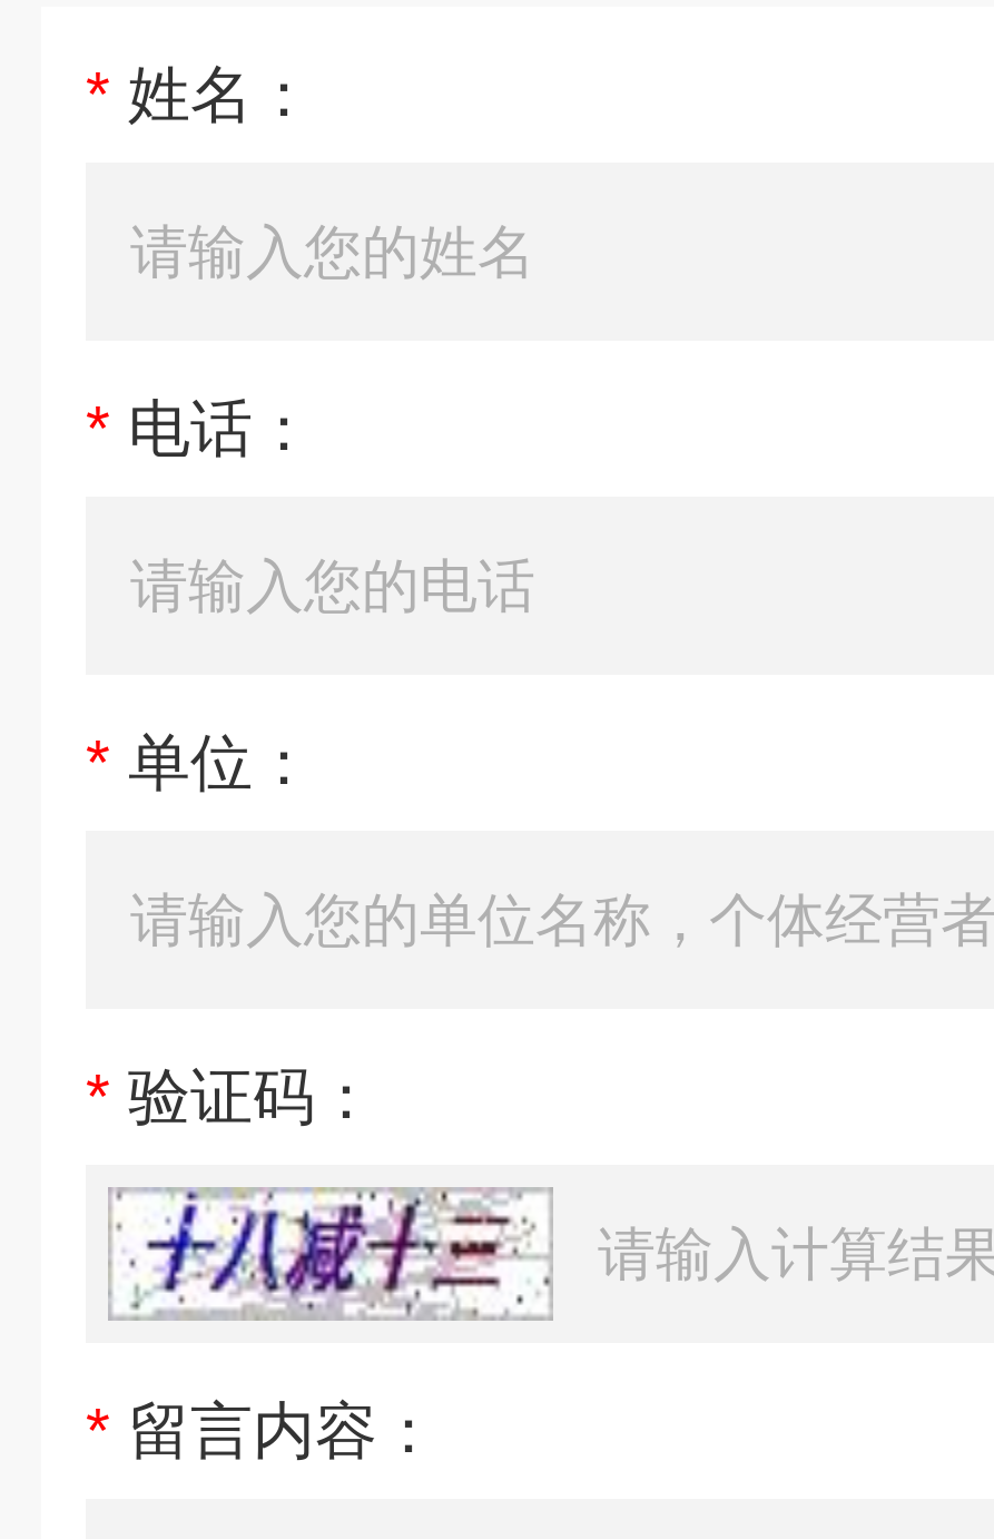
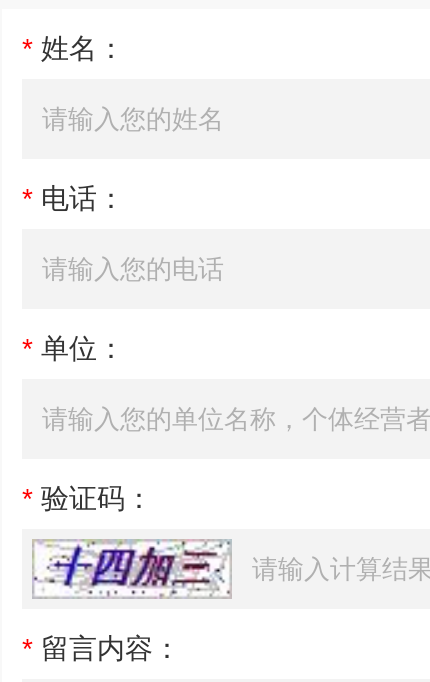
- [image]
+ [image]
